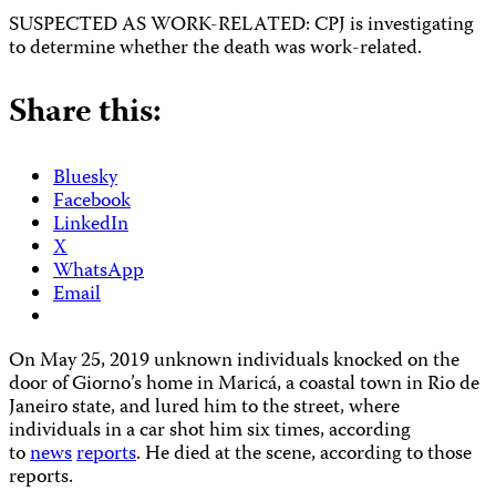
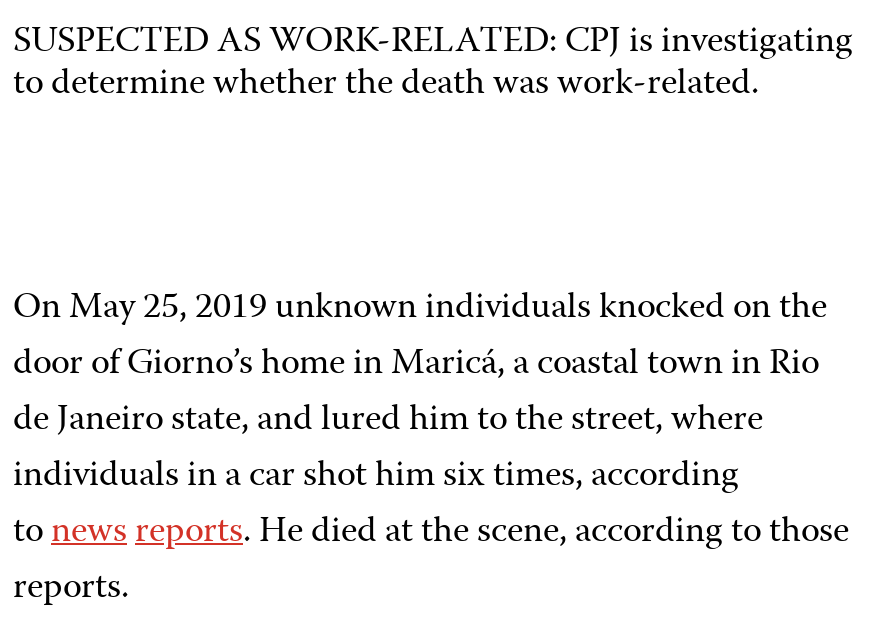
- Share this:
- Bluesky
- Facebook
- LinkedIn
- X
- WhatsApp
- Email

moved up: On May 25, 2019 unknown individuals knocked on the
